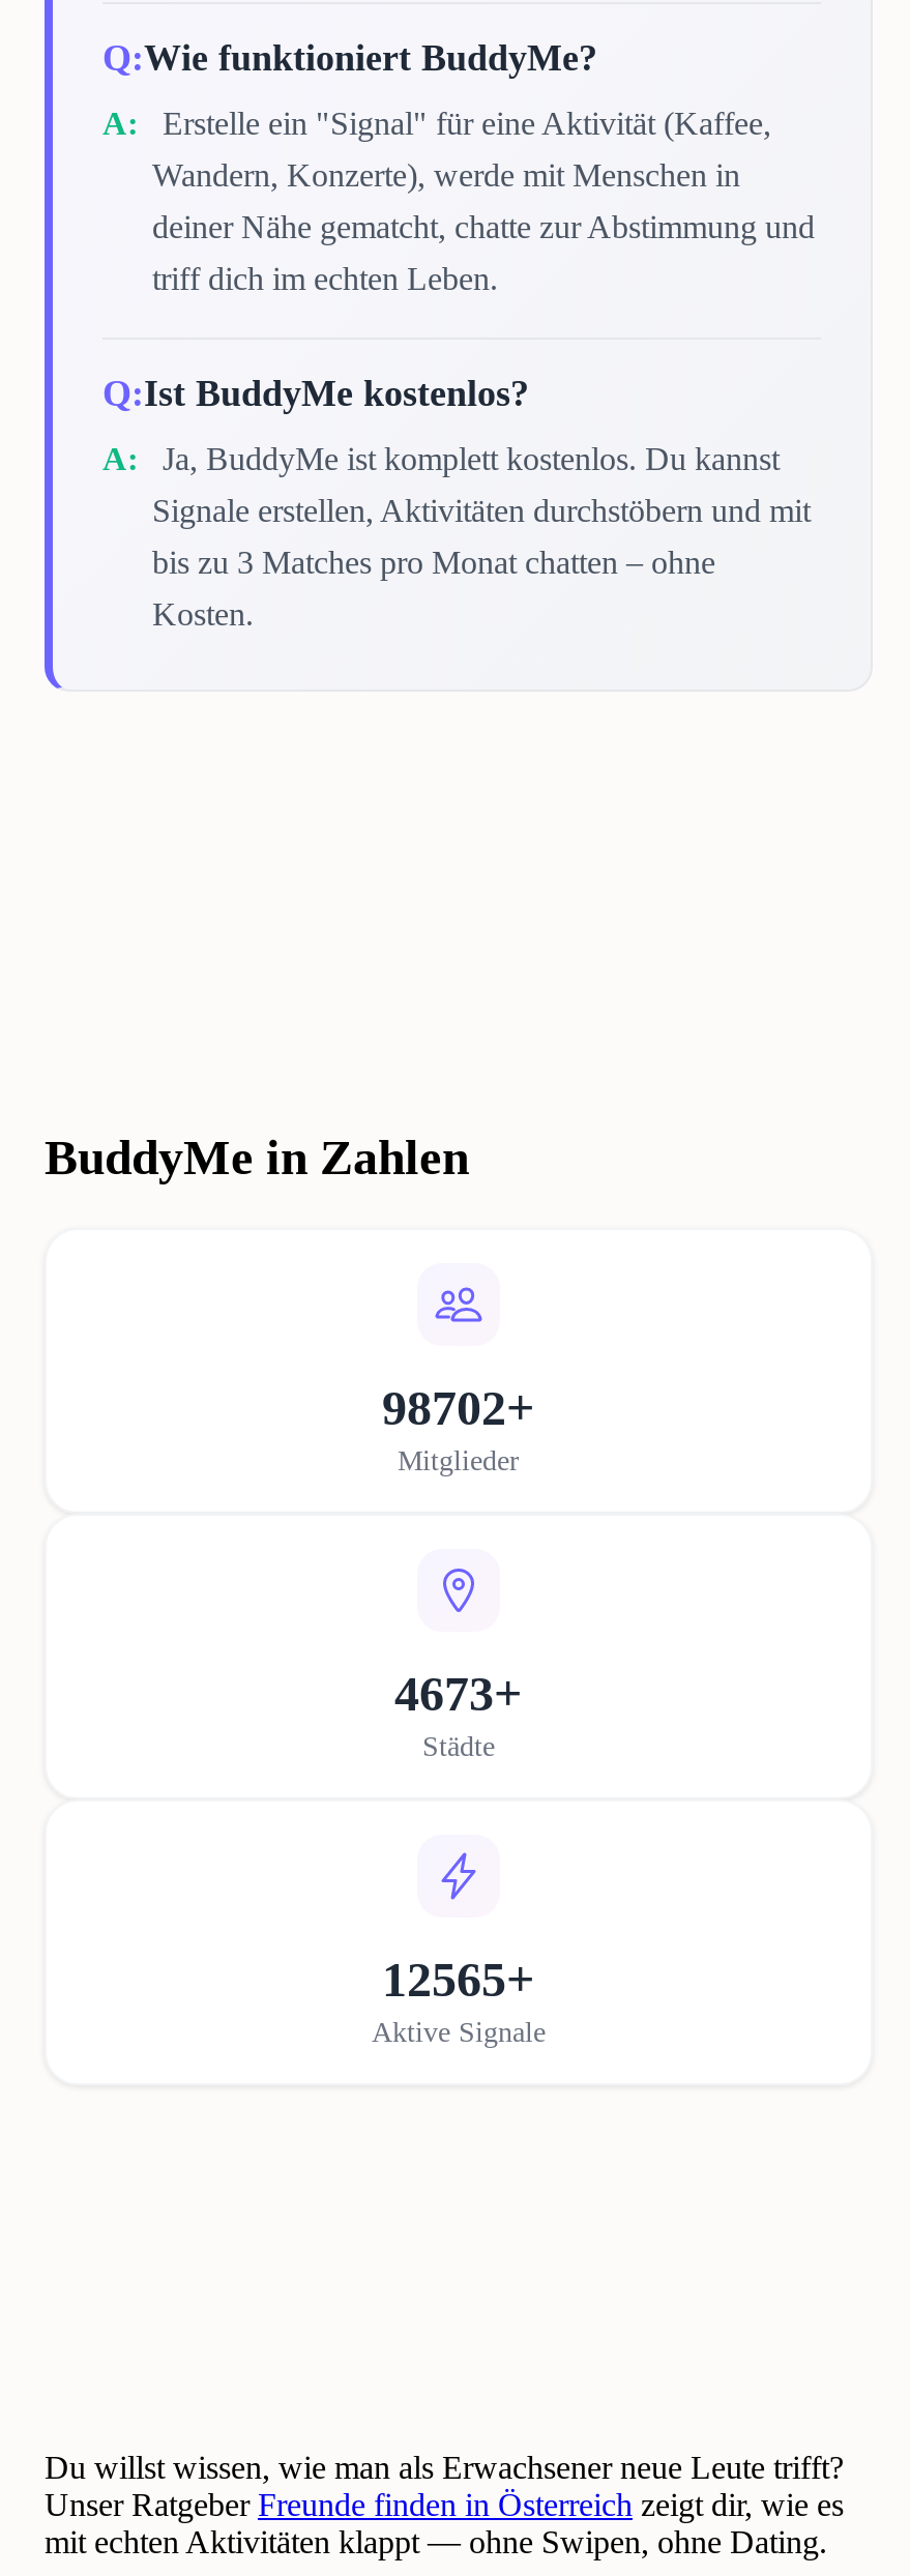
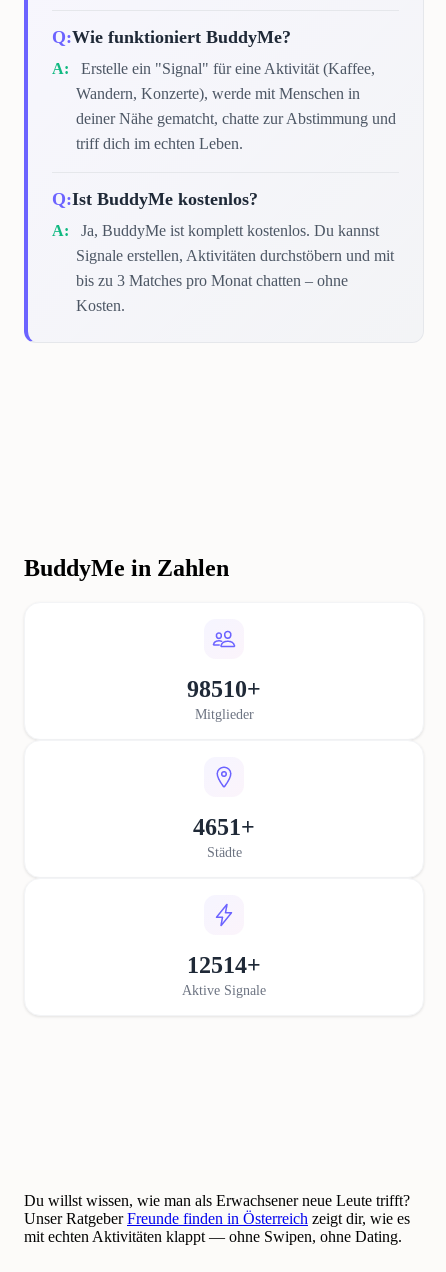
- 98702+
+ 98510+

- 4673+
+ 4651+

- 12565+
+ 12514+
